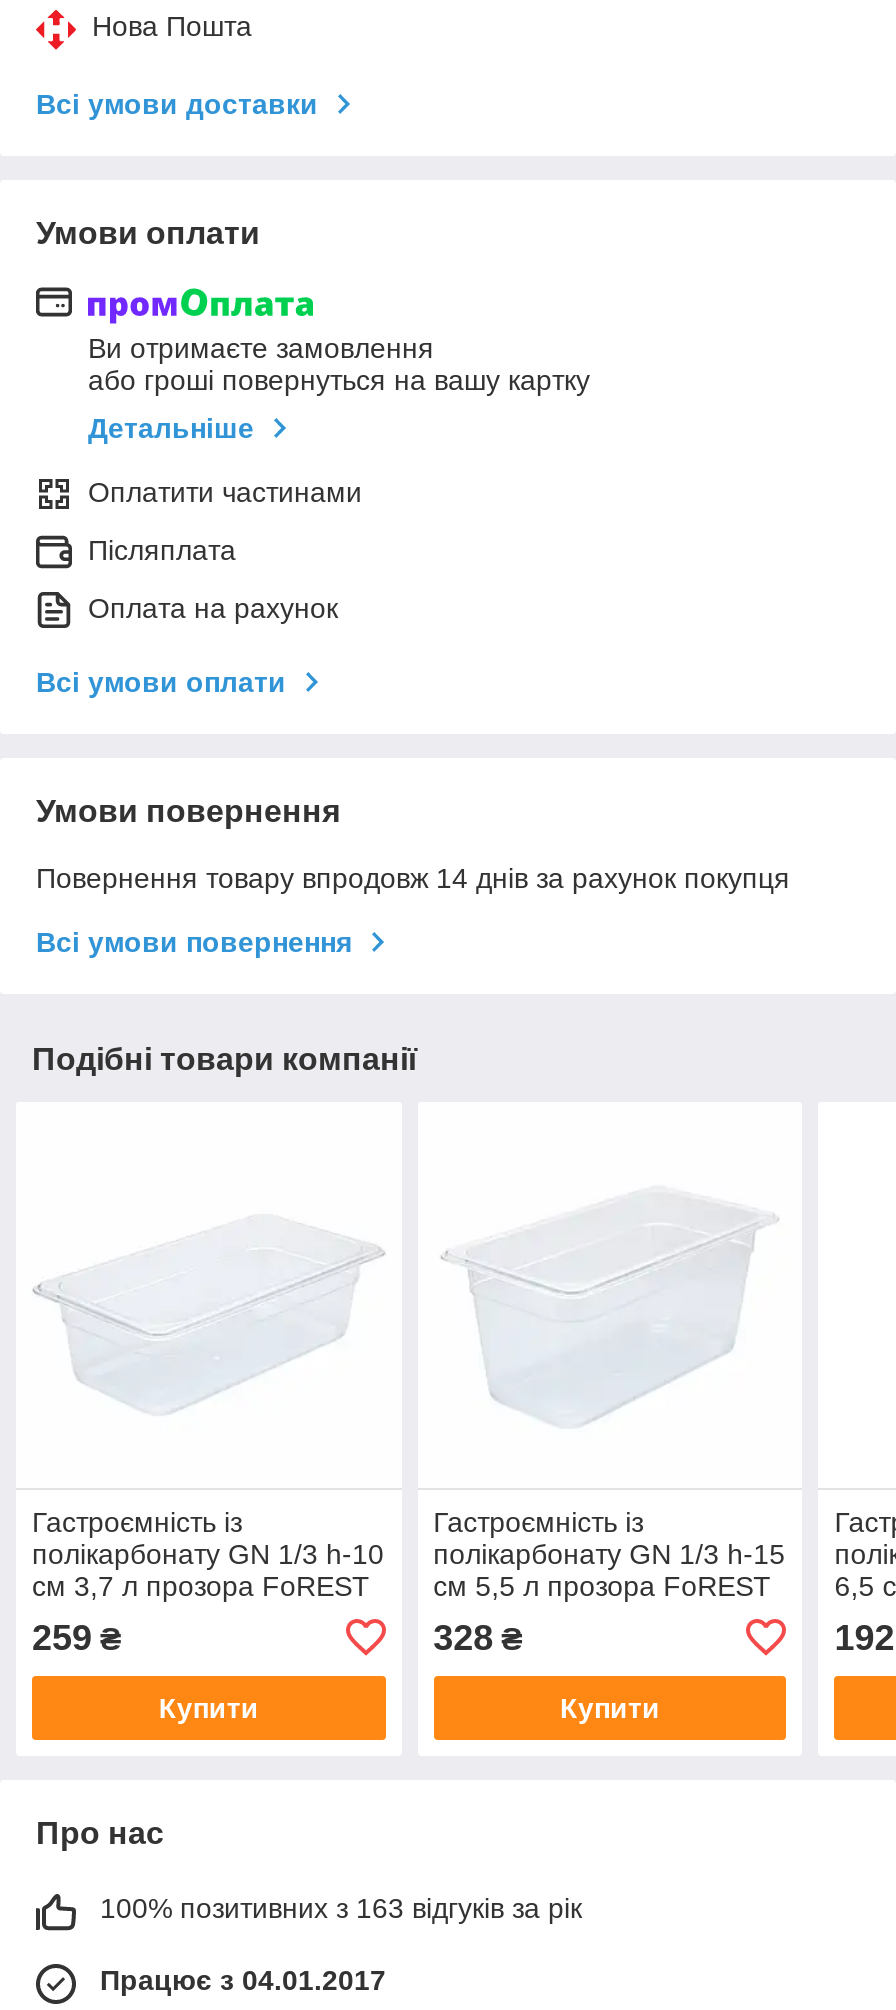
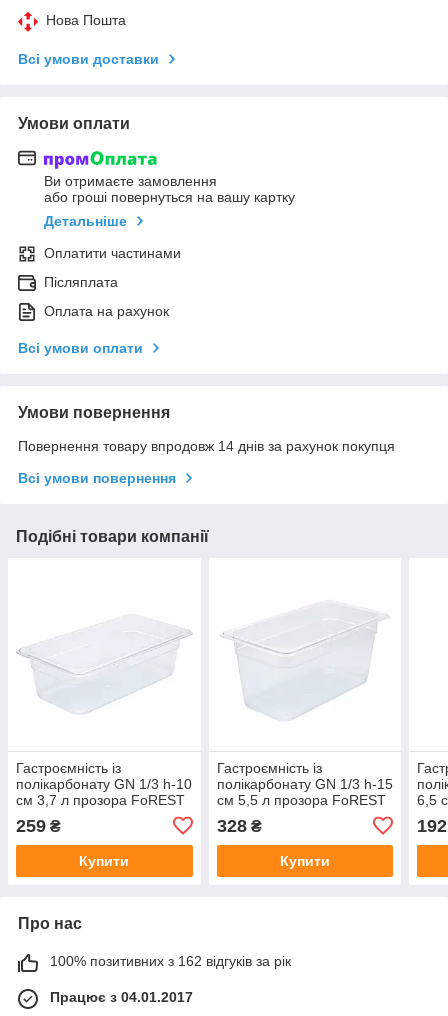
- 100% позитивних з 163 відгуків за рік
+ 100% позитивних з 162 відгуків за рік
